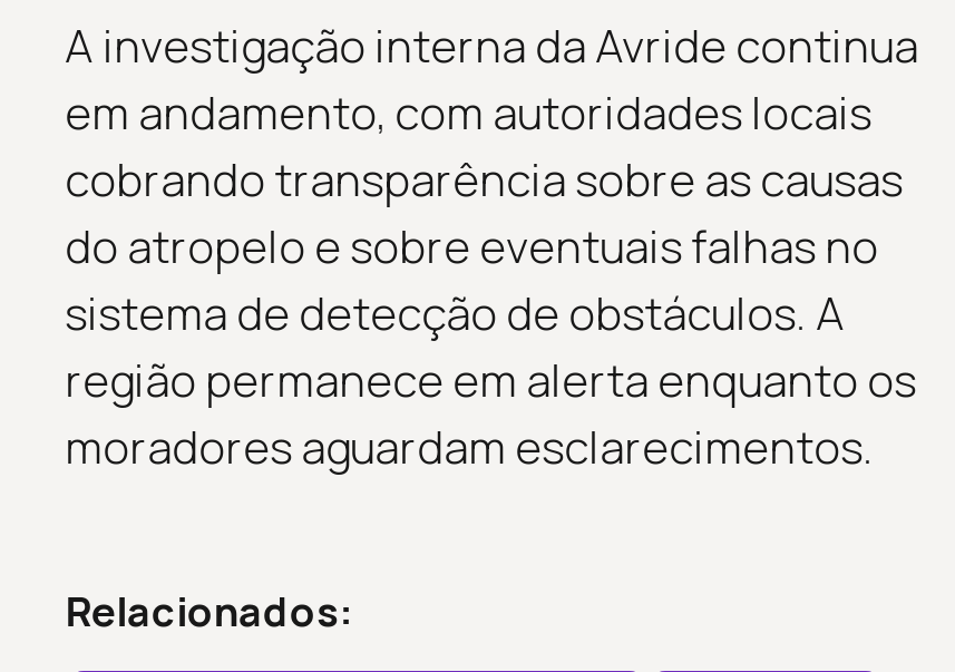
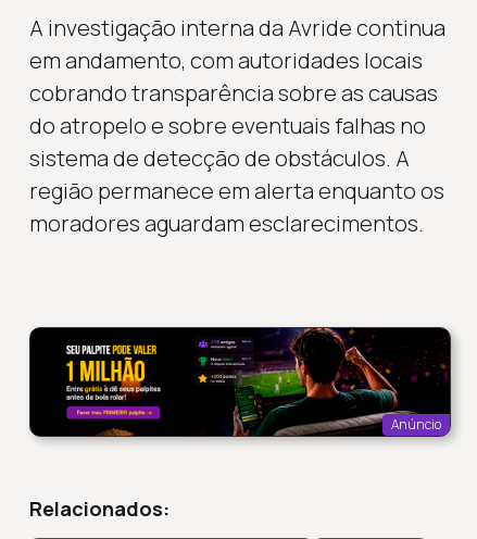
+ [image]
+ Anúncio
